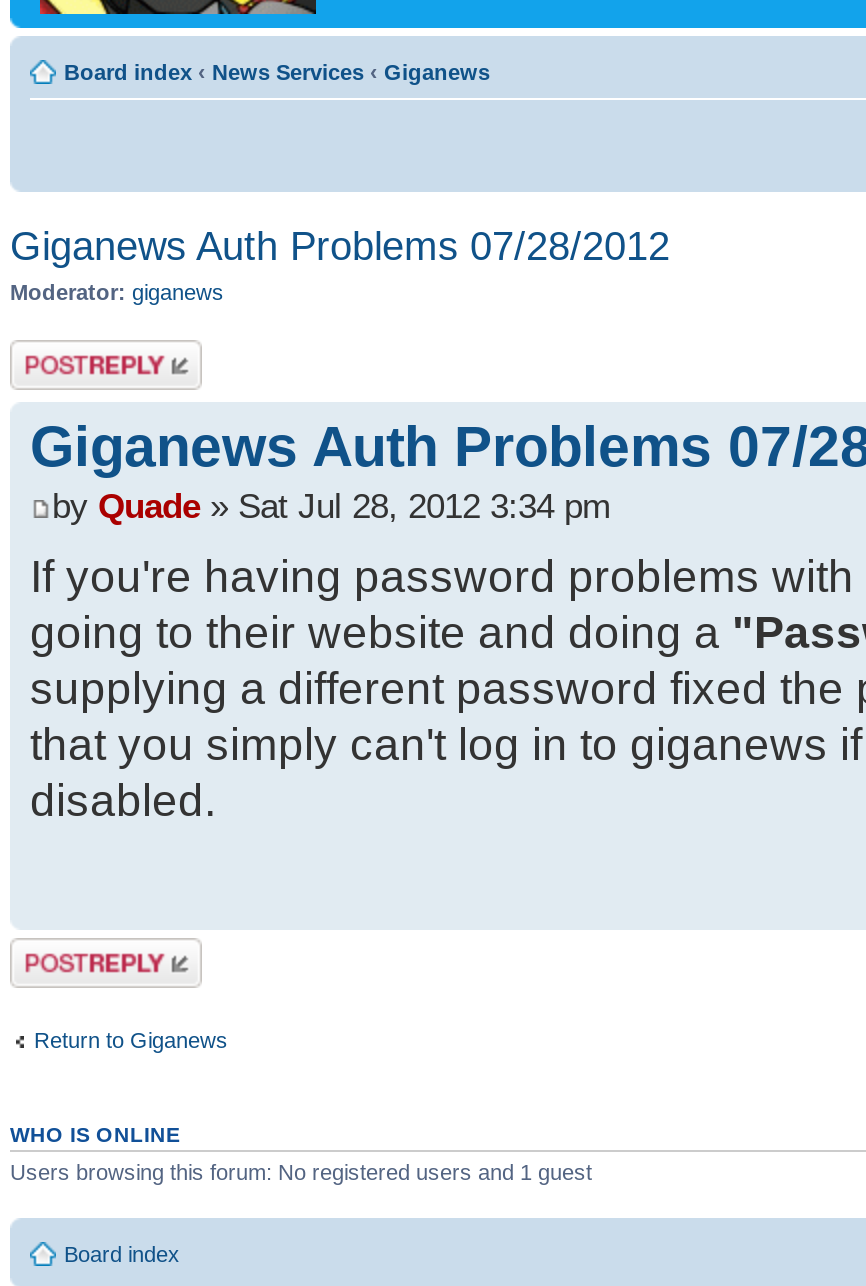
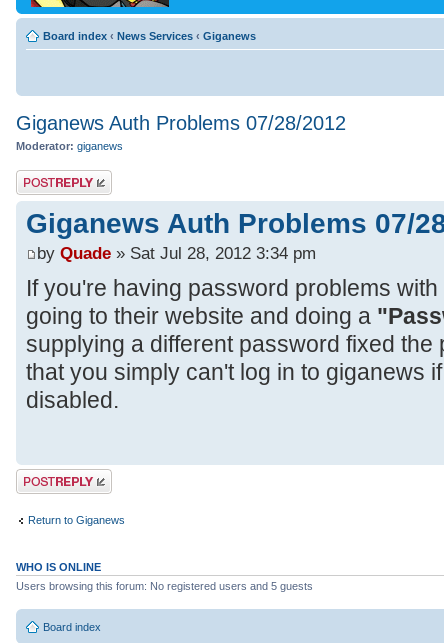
- Users browsing this forum: No registered users and 1 guest
+ Users browsing this forum: No registered users and 5 guests
